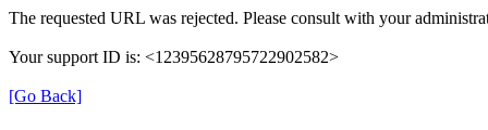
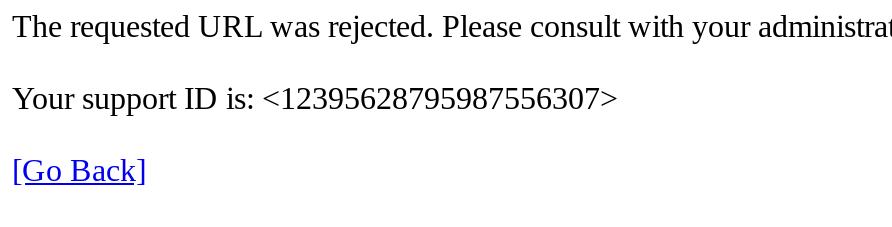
- Your support ID is: <12395628795722902582>
+ Your support ID is: <12395628795987556307>
